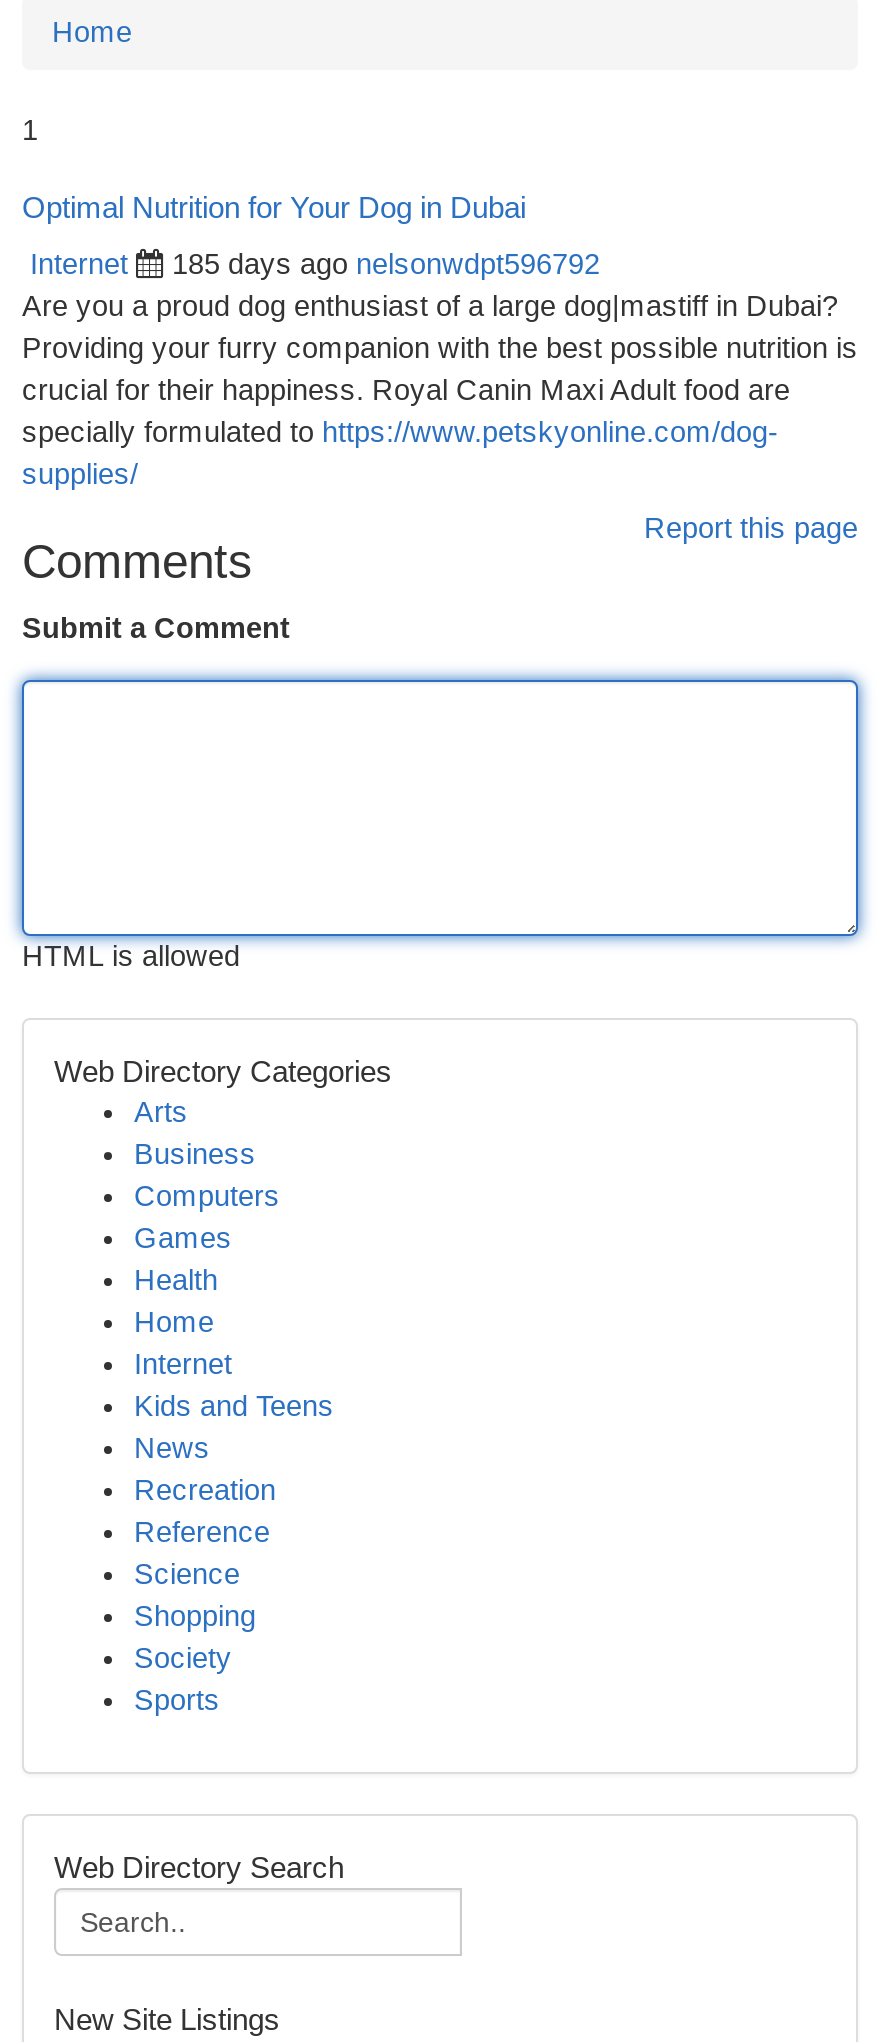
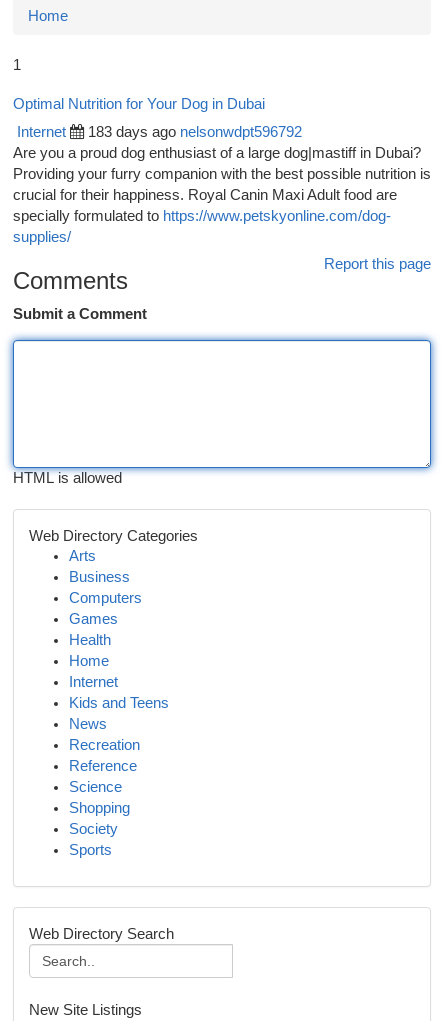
- 185 days ago nelsonwdpt596792
+ 183 days ago nelsonwdpt596792
